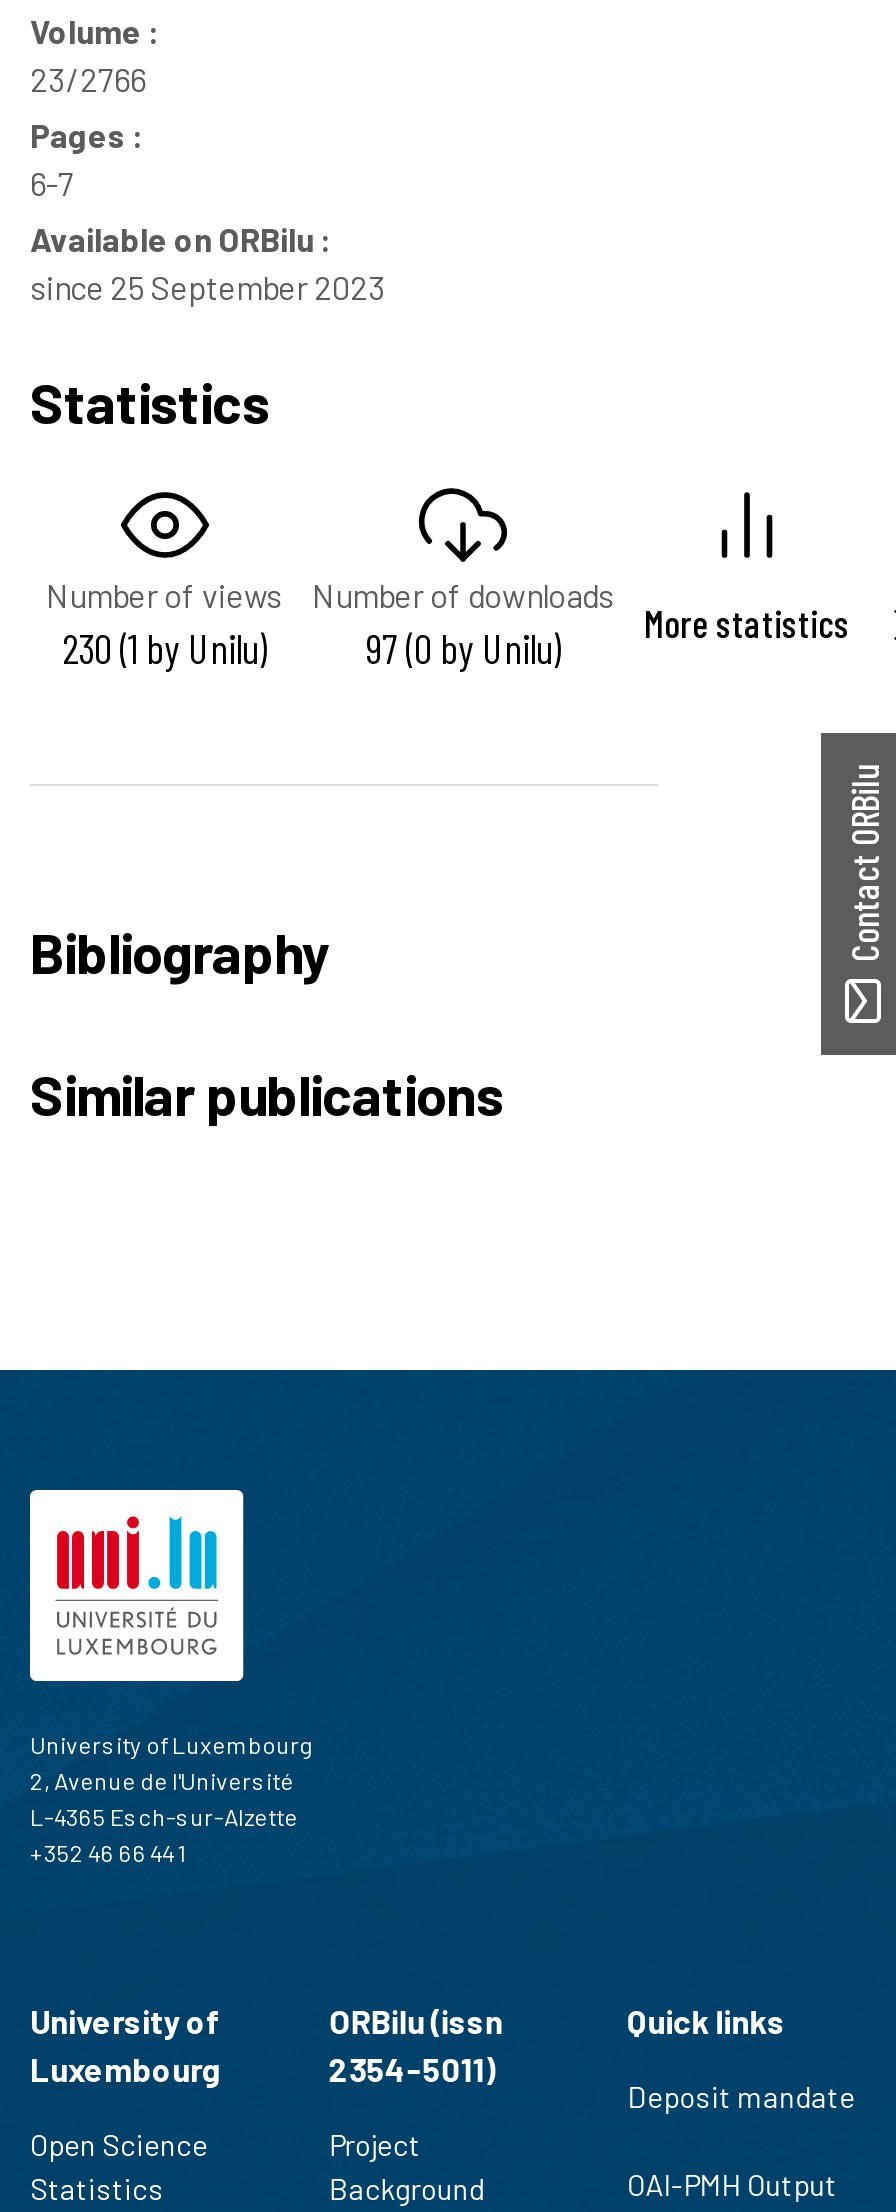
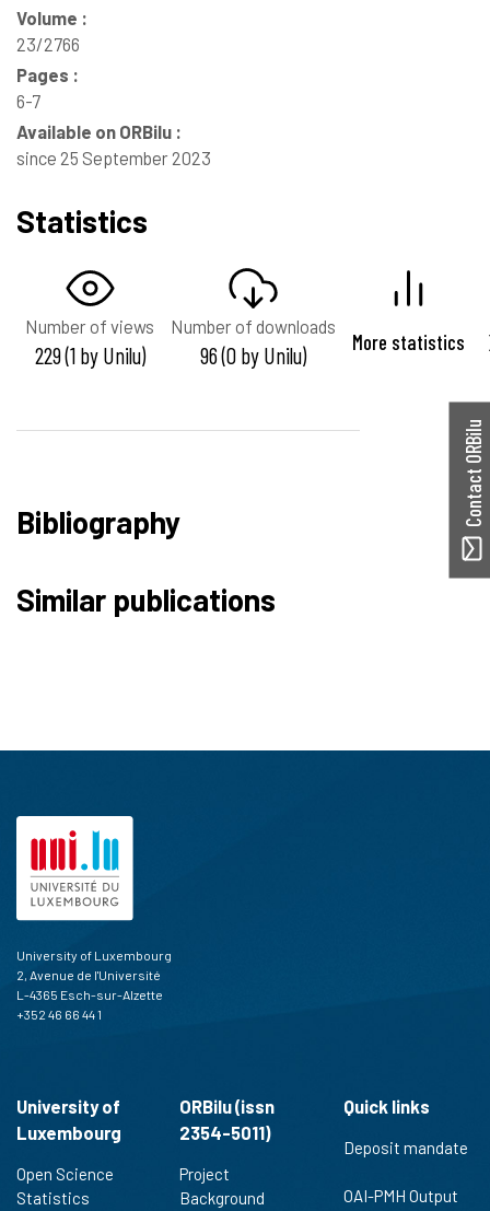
- 230 (1 by Unilu)
+ 229 (1 by Unilu)

- 97 (0 by Unilu)
+ 96 (0 by Unilu)
